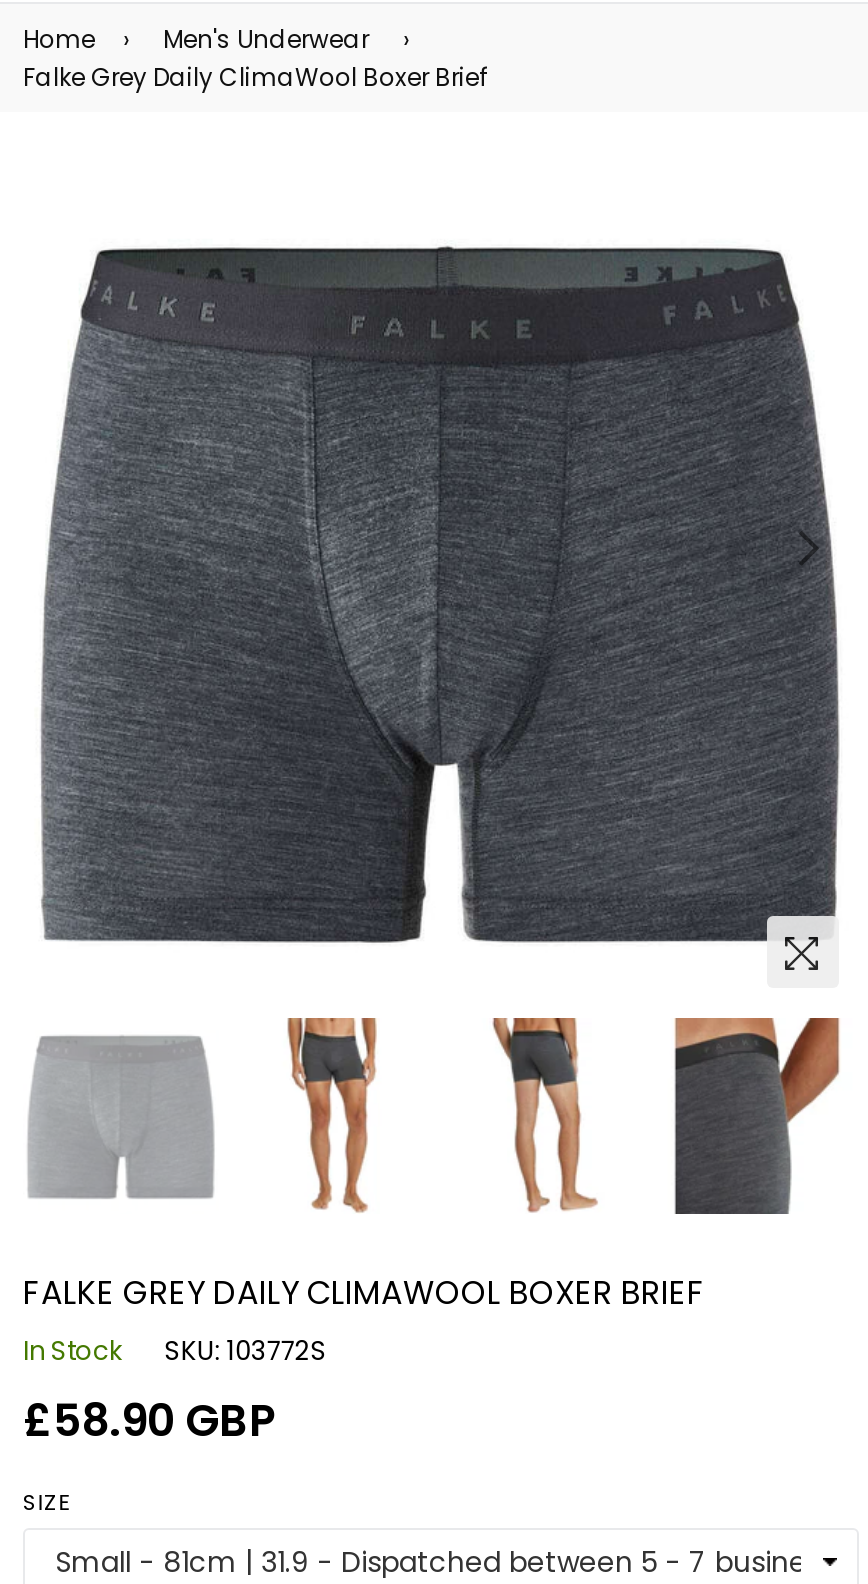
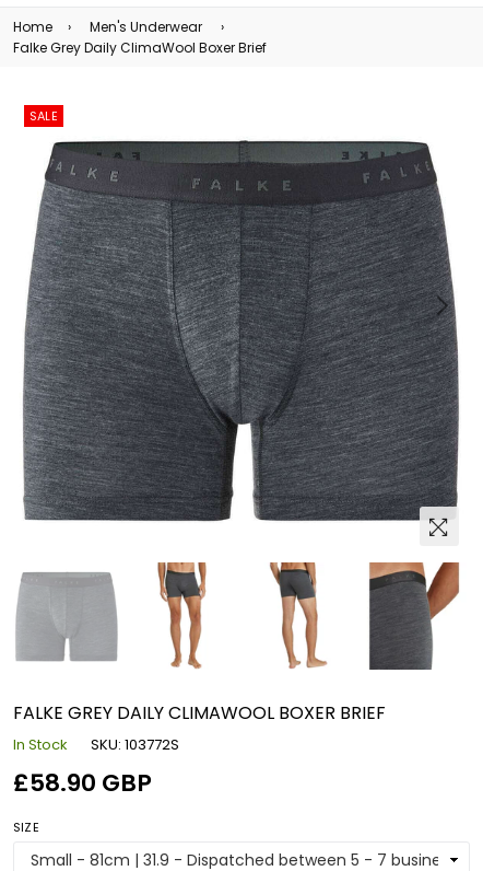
+ SALE
